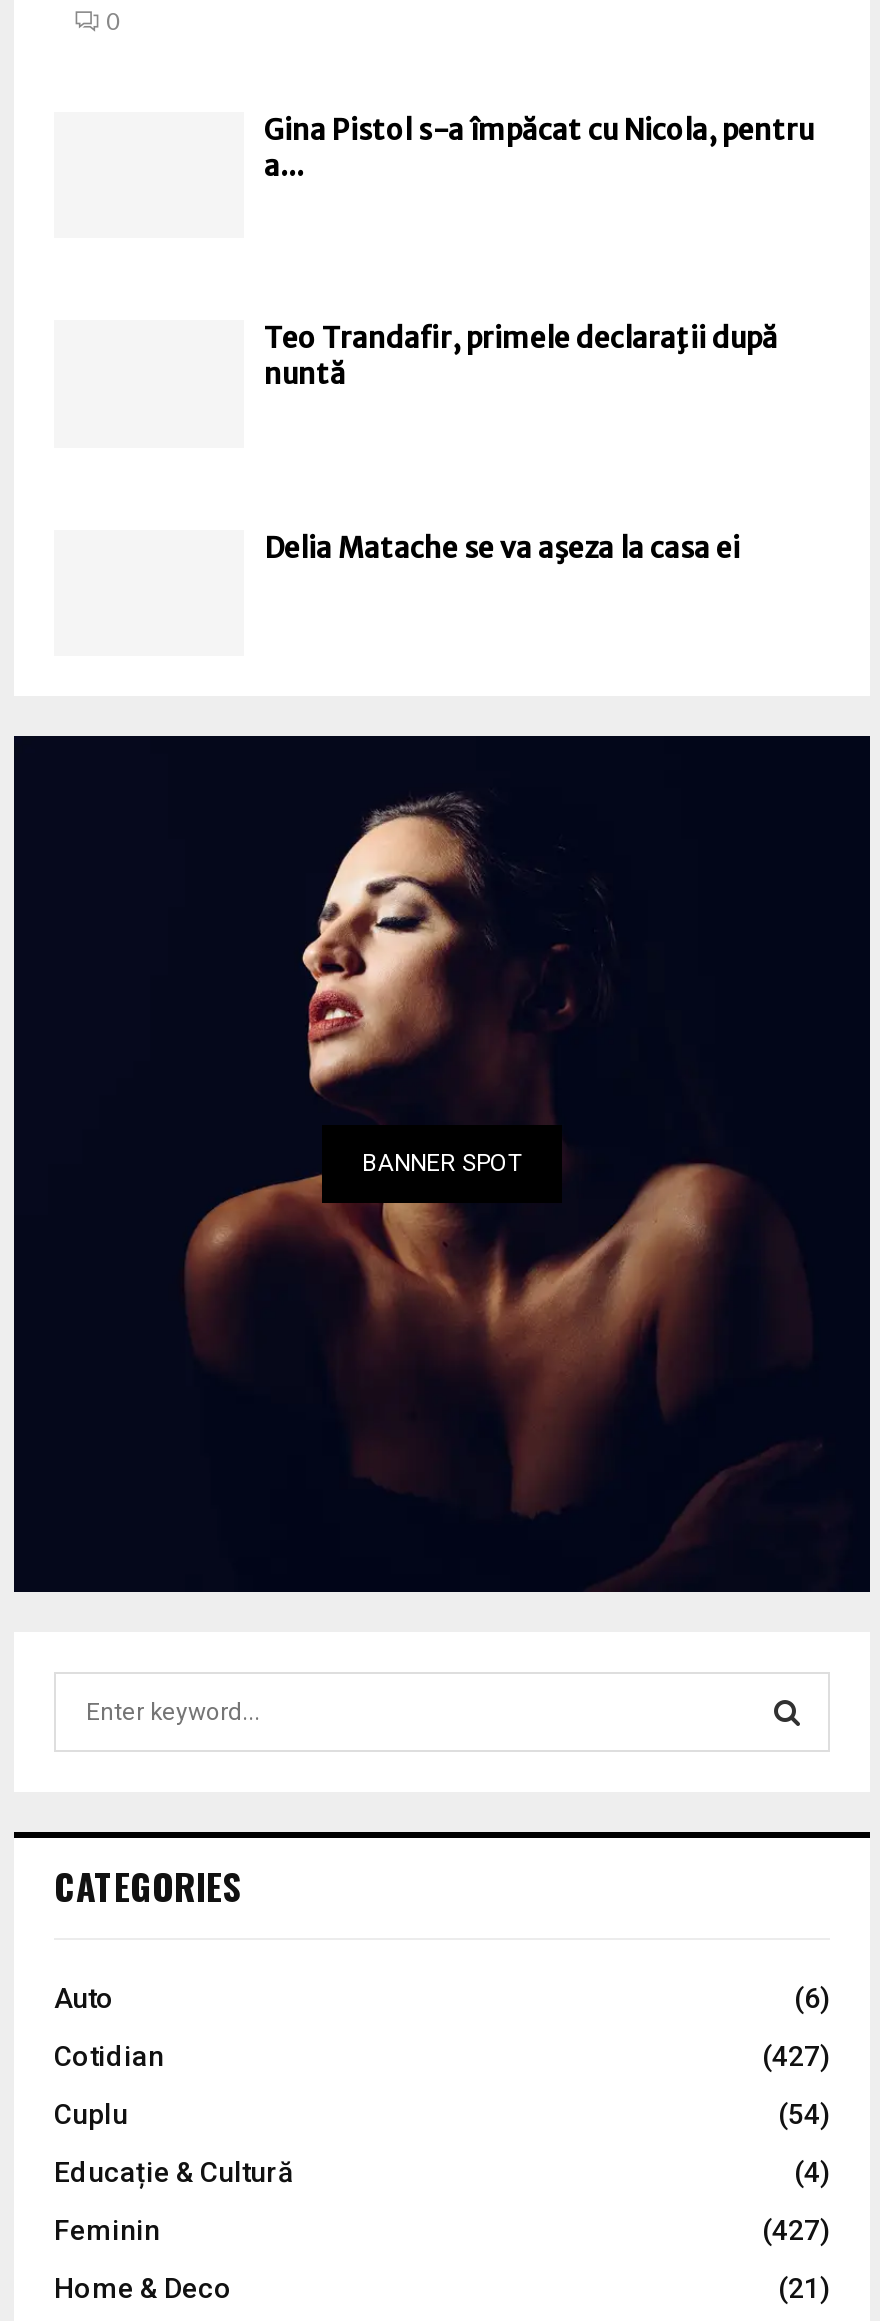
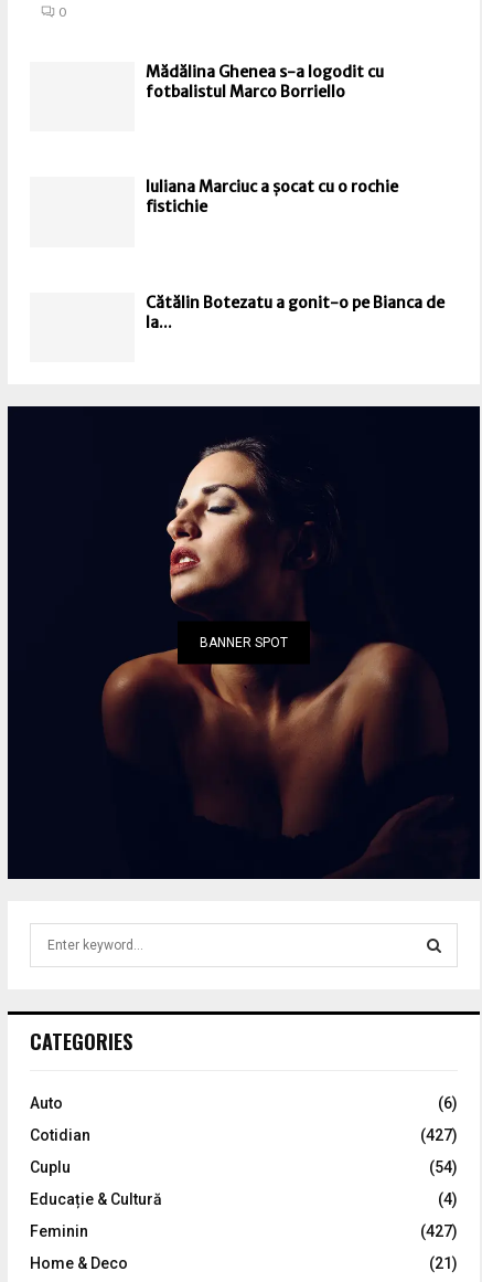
- Gina Pistol s-a împăcat cu Nicola, pentru
- a...
+ Mădălina Ghenea s-a logodit cu
+ fotbalistul Marco Borriello

- Teo Trandafir, primele declaraţii după
- nuntă
+ Iuliana Marciuc a șocat cu o rochie
+ fistichie

- Delia Matache se va aşeza la casa ei
+ Cătălin Botezatu a gonit-o pe Bianca de
+ la...
